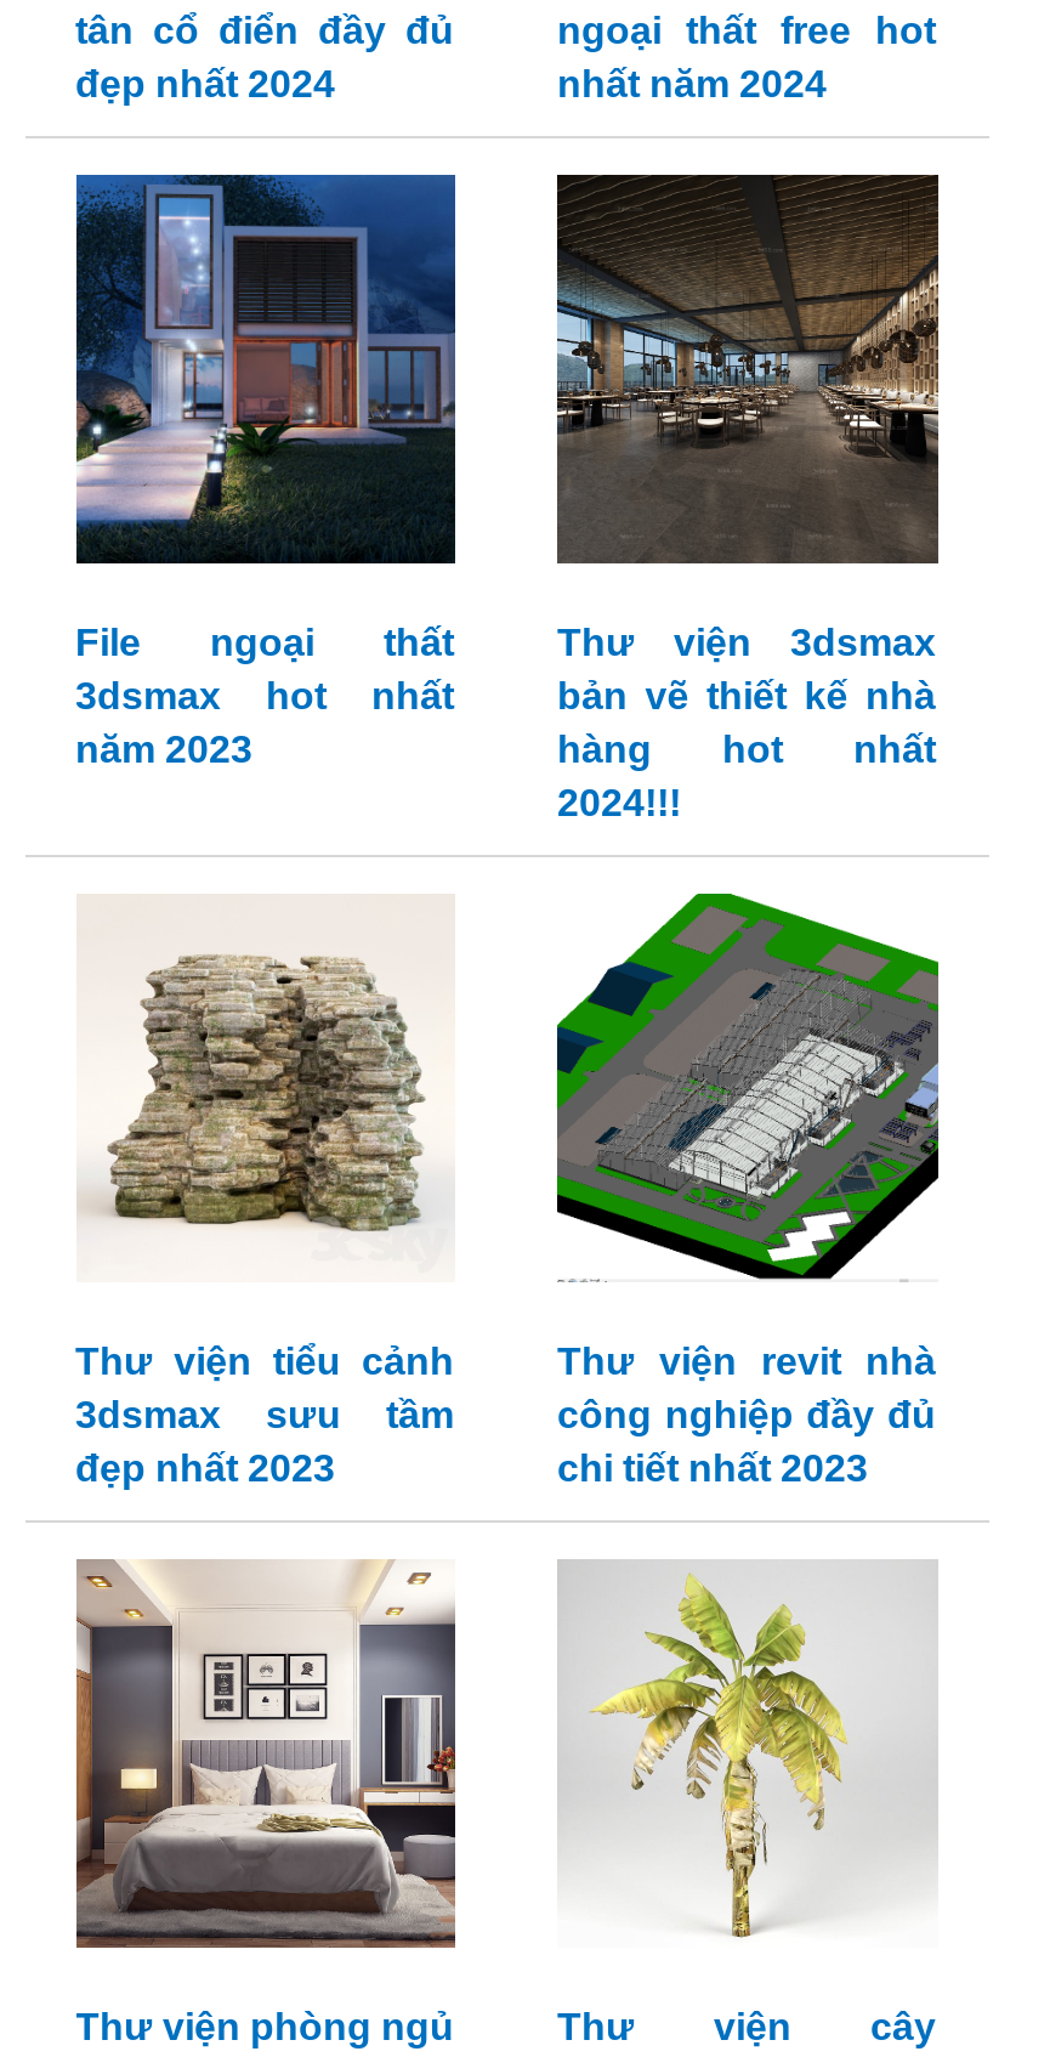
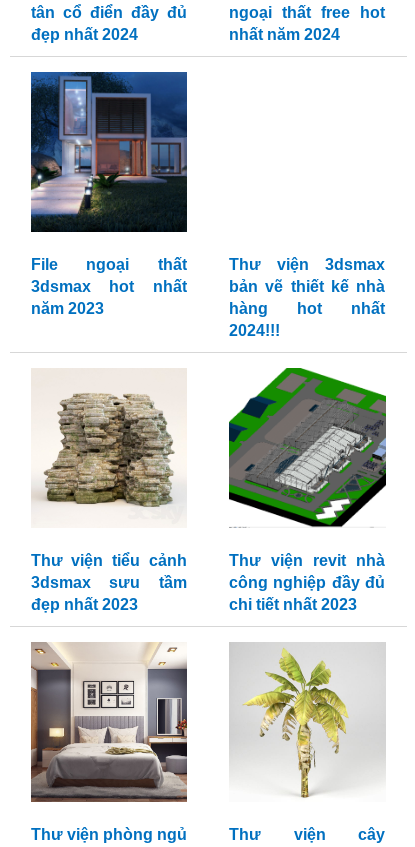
- [image]
